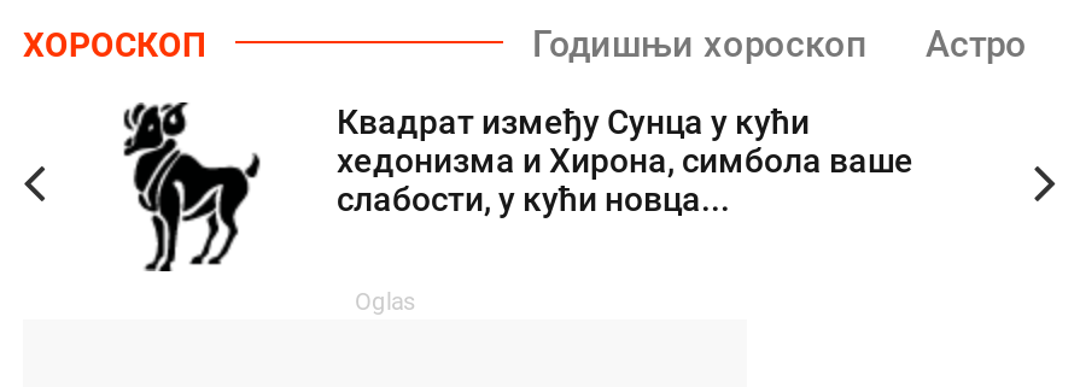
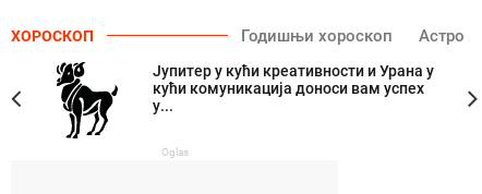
- Квадрат између Сунца у кући
- хедонизма и Хирона, симбола ваше
- слабости, у кући новца...
+ Јупитер у кући креативности и Урана у
+ кући комуникација доноси вам успех
+ у...
